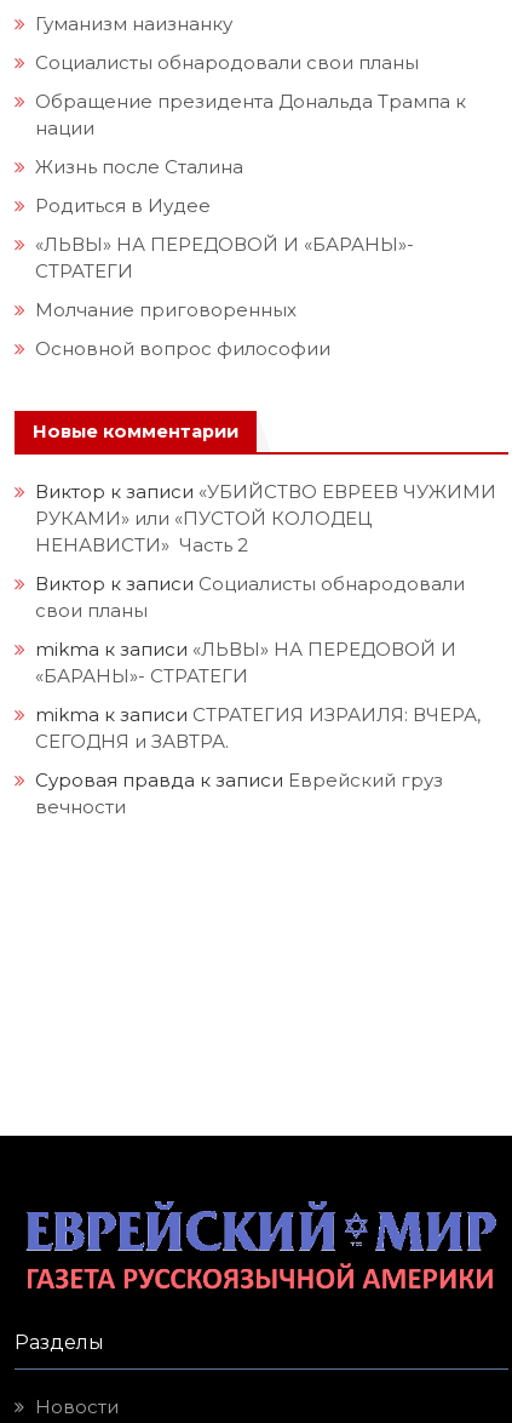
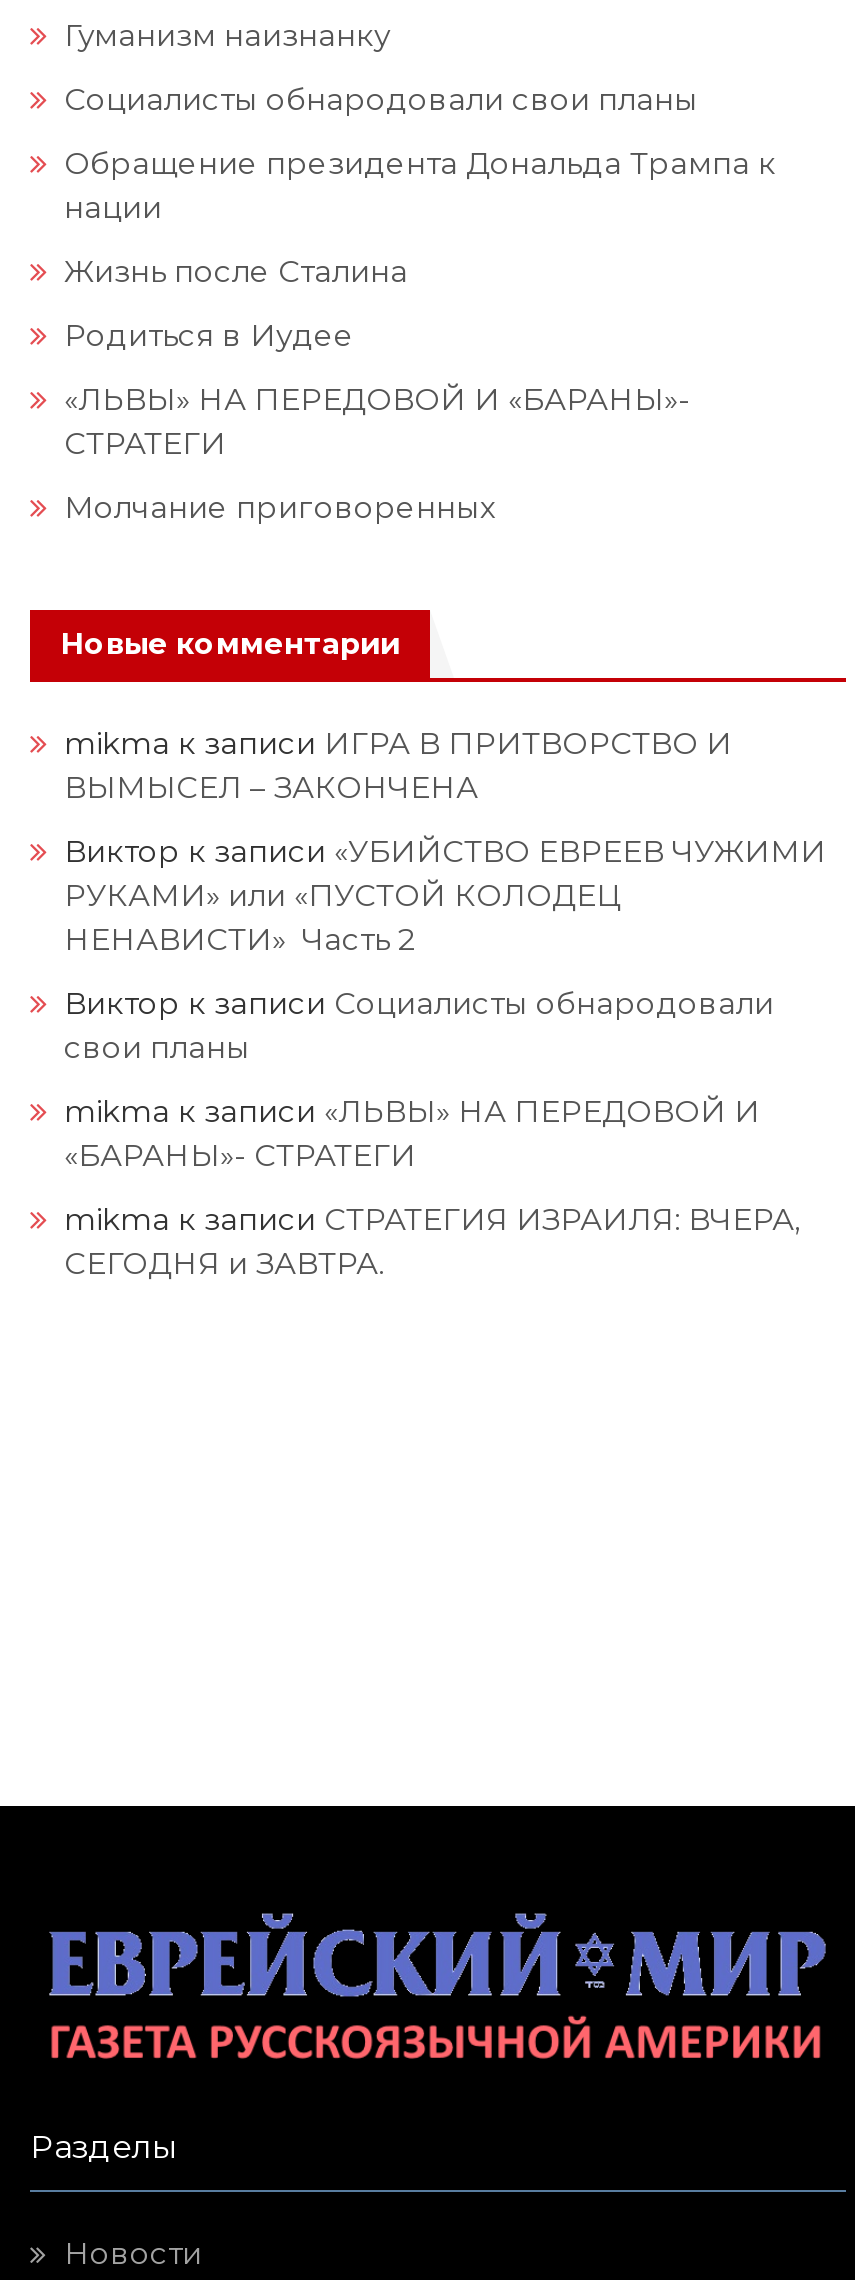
- Основной вопрос философии

+ mikma к записи ИГРА В ПРИТВОРСТВО И
+ ВЫМЫСЕЛ – ЗАКОНЧЕНА

moved down: Виктор к записи «УБИЙСТВО ЕВРЕЕВ ЧУЖИМИ | РУКАМИ» или «ПУСТОЙ КОЛОДЕЦ | НЕНАВИСТИ» Часть 2 | ... | mikma к записи СТРАТЕГИЯ ИЗРАИЛЯ: ВЧЕРА, | СЕГОДНЯ и ЗАВТРА.

- Суровая правда к записи Еврейский груз
- вечности
